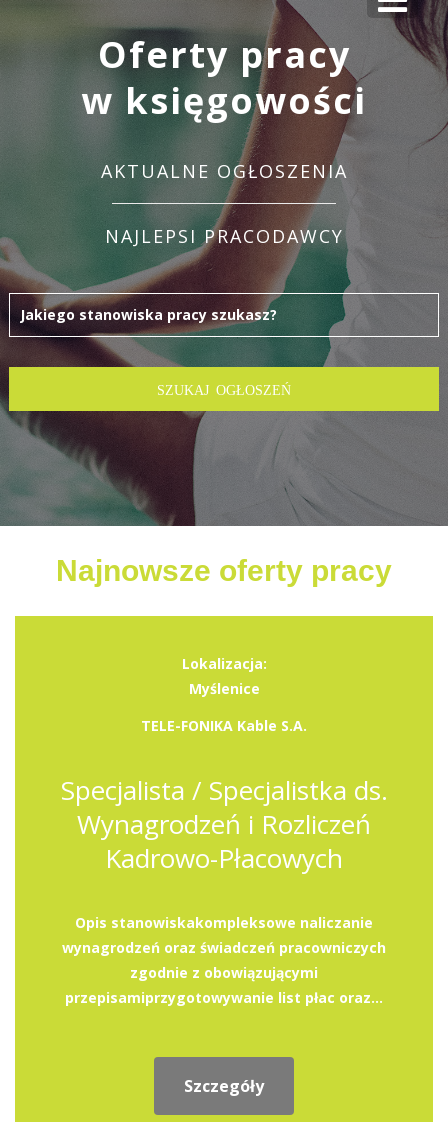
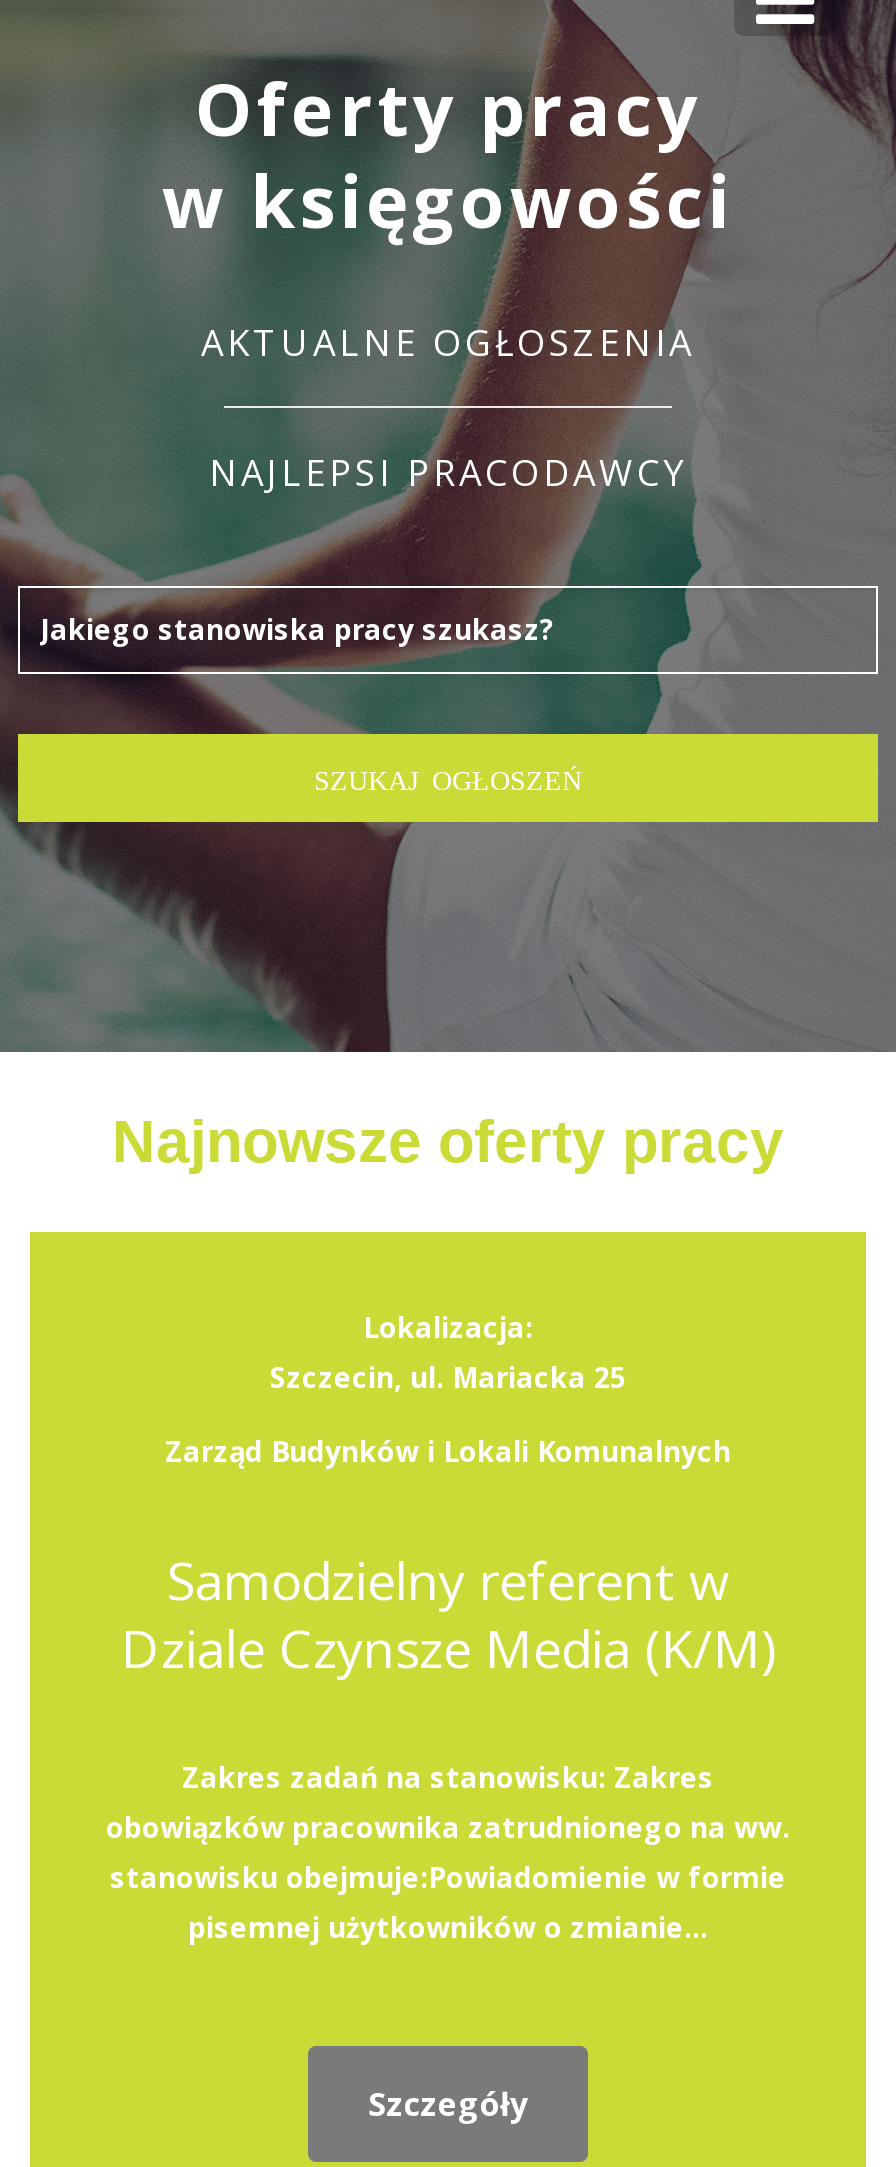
- Myślenice
+ Szczecin, ul. Mariacka 25

- TELE-FONIKA Kable S.A.
+ Zarząd Budynków i Lokali Komunalnych

- Specjalista / Specjalistka ds.
- Wynagrodzeń i Rozliczeń
- Kadrowo-Płacowych
+ Samodzielny referent w
+ Dziale Czynsze Media (K/M)

- Opis stanowiskakompleksowe naliczanie
- wynagrodzeń oraz świadczeń pracowniczych
- zgodnie z obowiązującymi
- przepisamiprzygotowywanie list płac oraz...
+ Zakres zadań na stanowisku: Zakres
+ obowiązków pracownika zatrudnionego na ww.
+ stanowisku obejmuje:Powiadomienie w formie
+ pisemnej użytkowników o zmianie...
